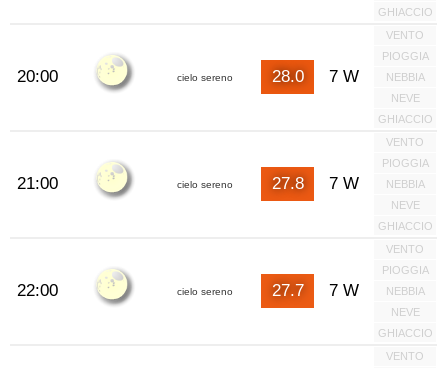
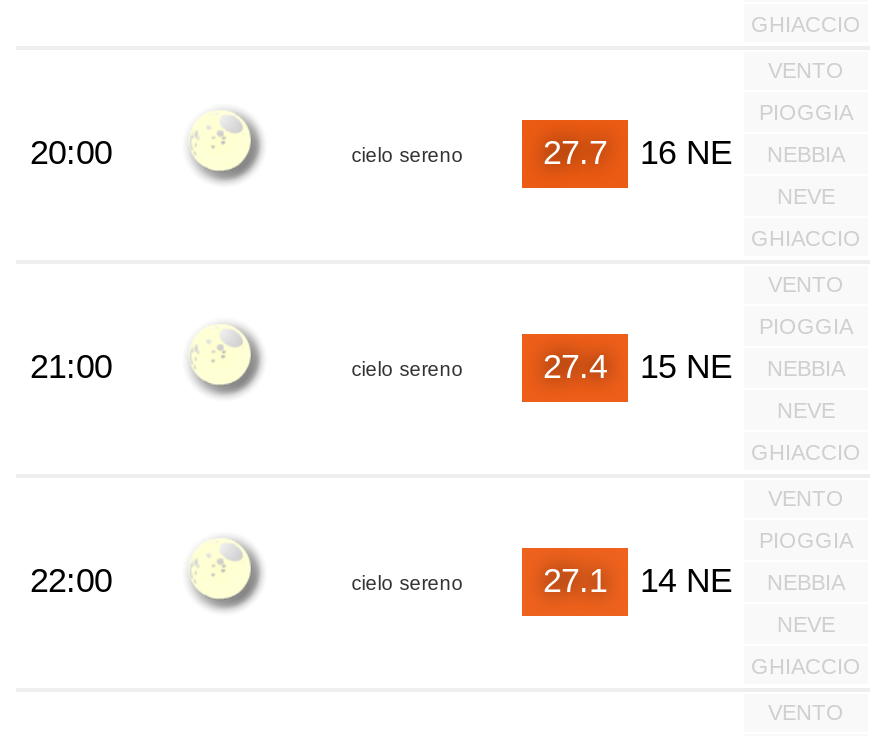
- 28.0
- 7 W
+ 27.7
+ 16 NE

- 27.8
- 7 W
+ 27.4
+ 15 NE

- 27.7
- 7 W
+ 27.1
+ 14 NE
